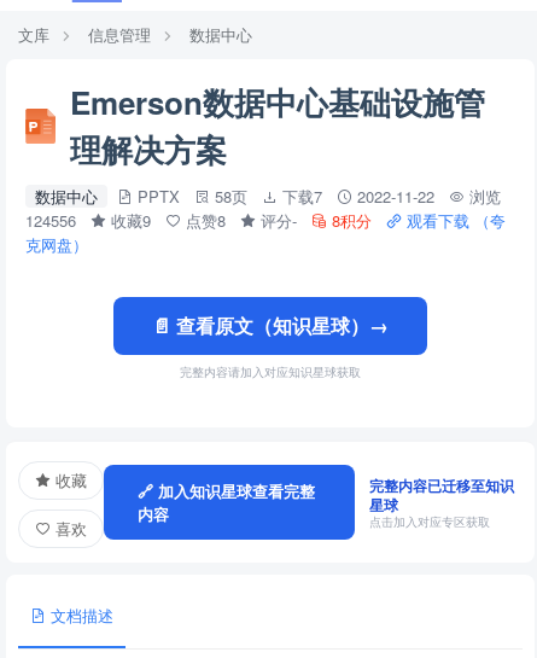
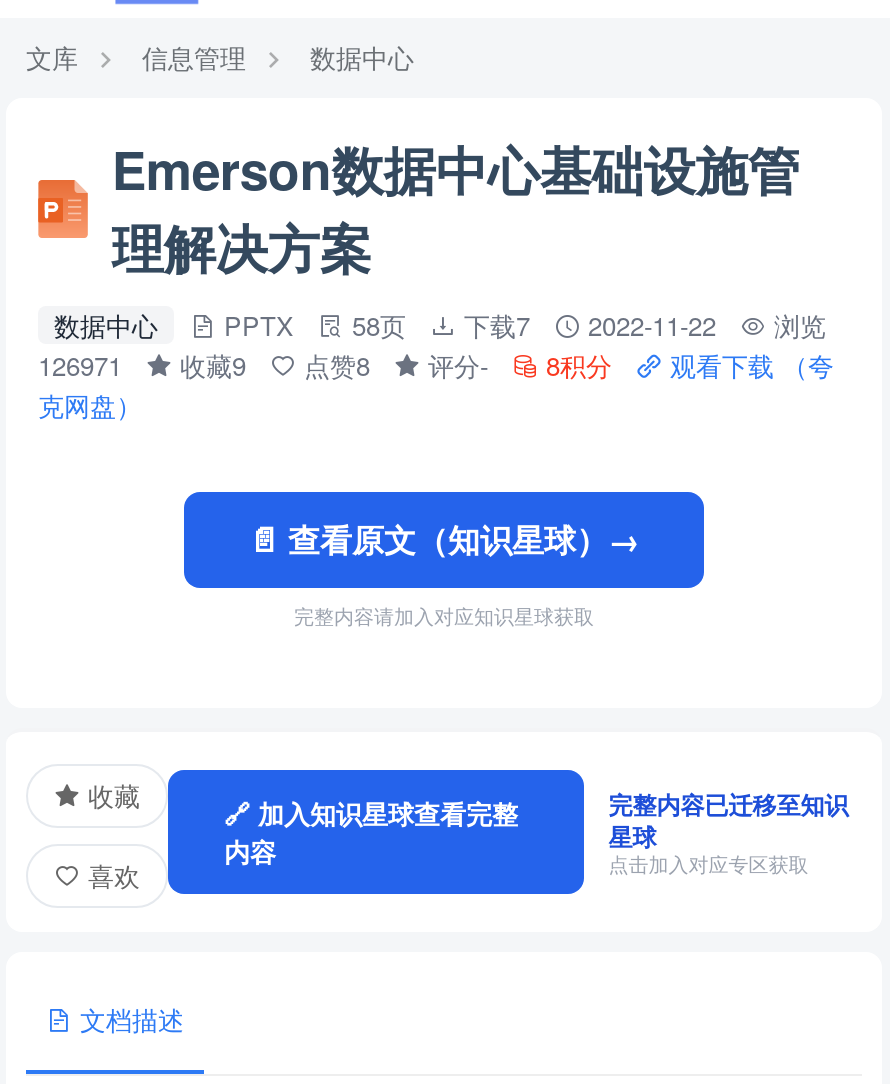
- 124556
+ 126971
